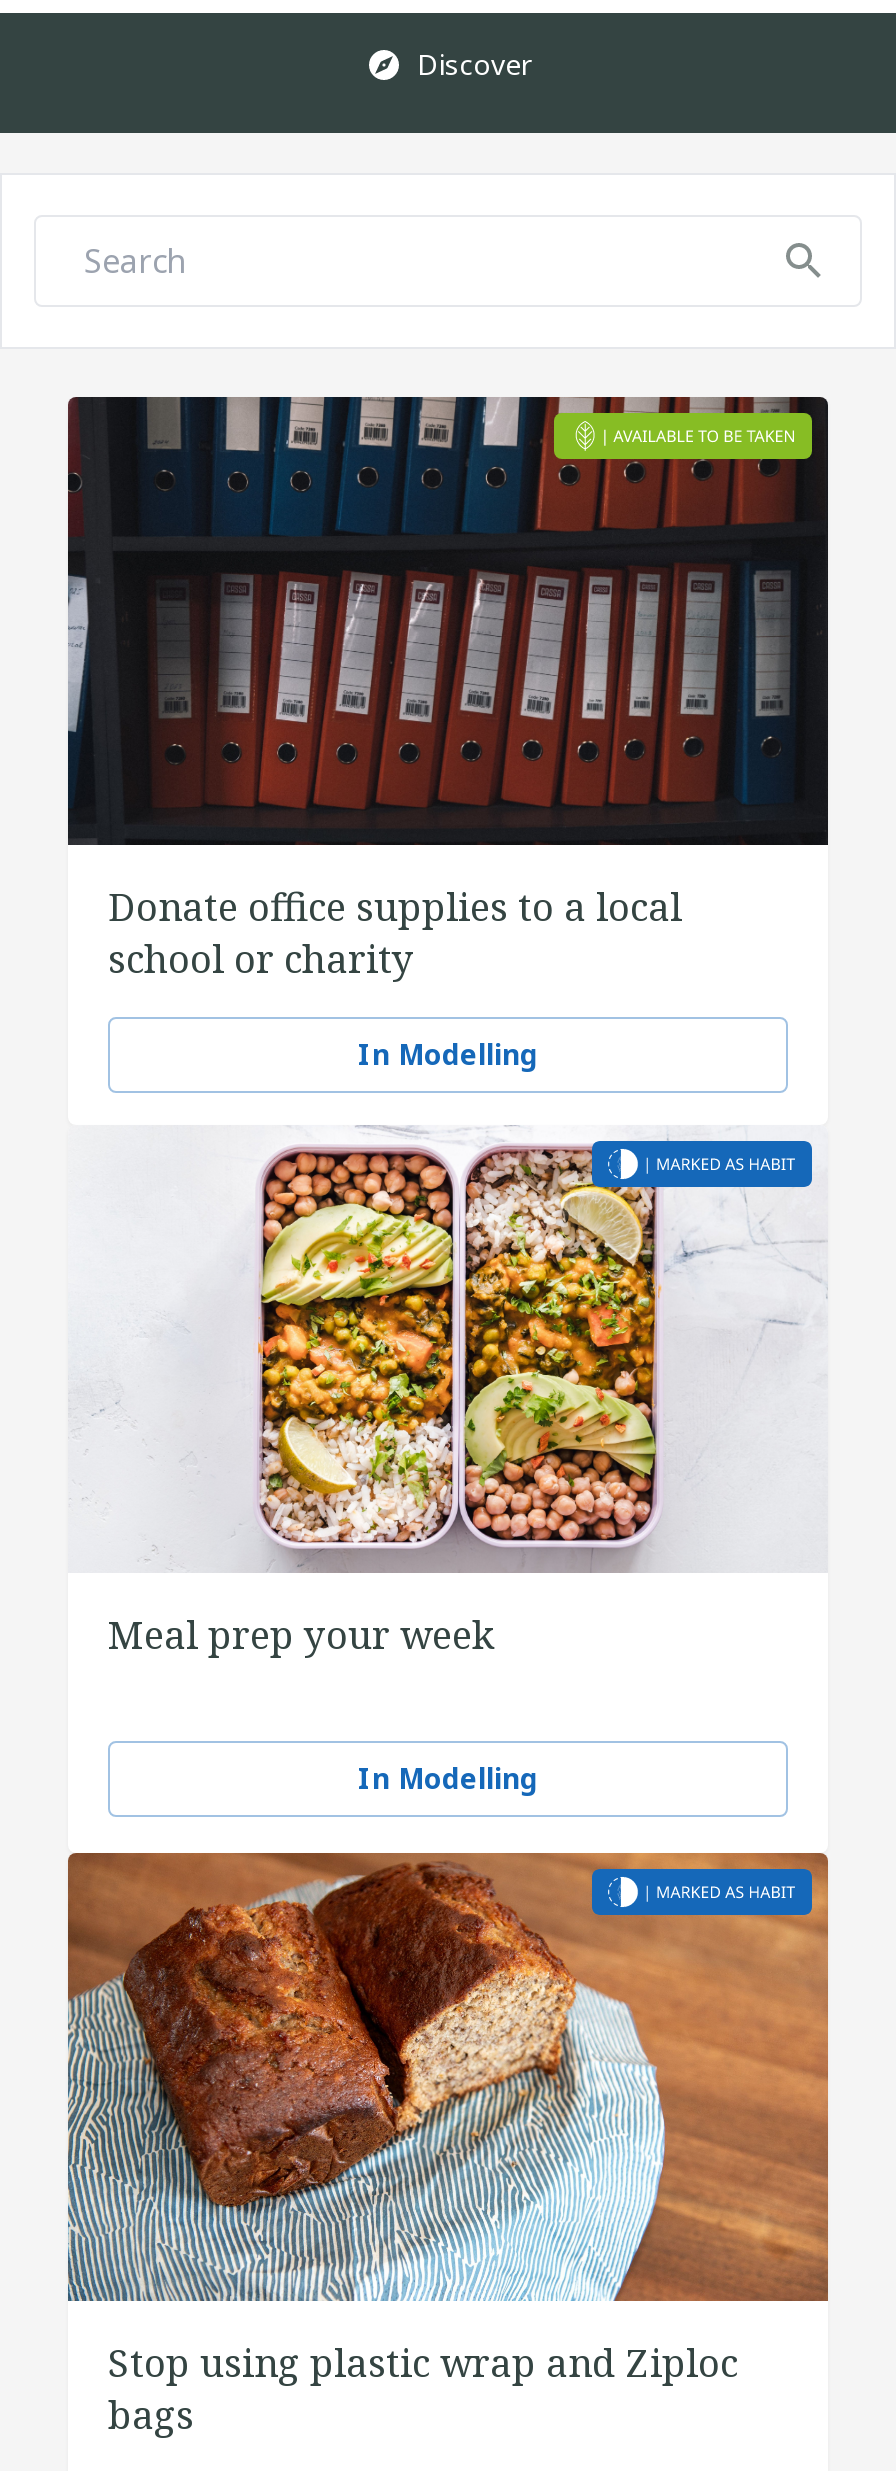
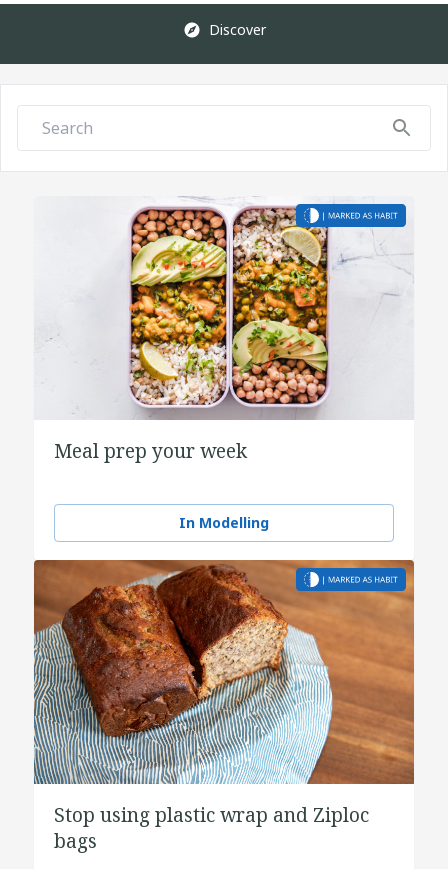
- [image]
- Donate office supplies to a local
- school or charity
- In Modelling
